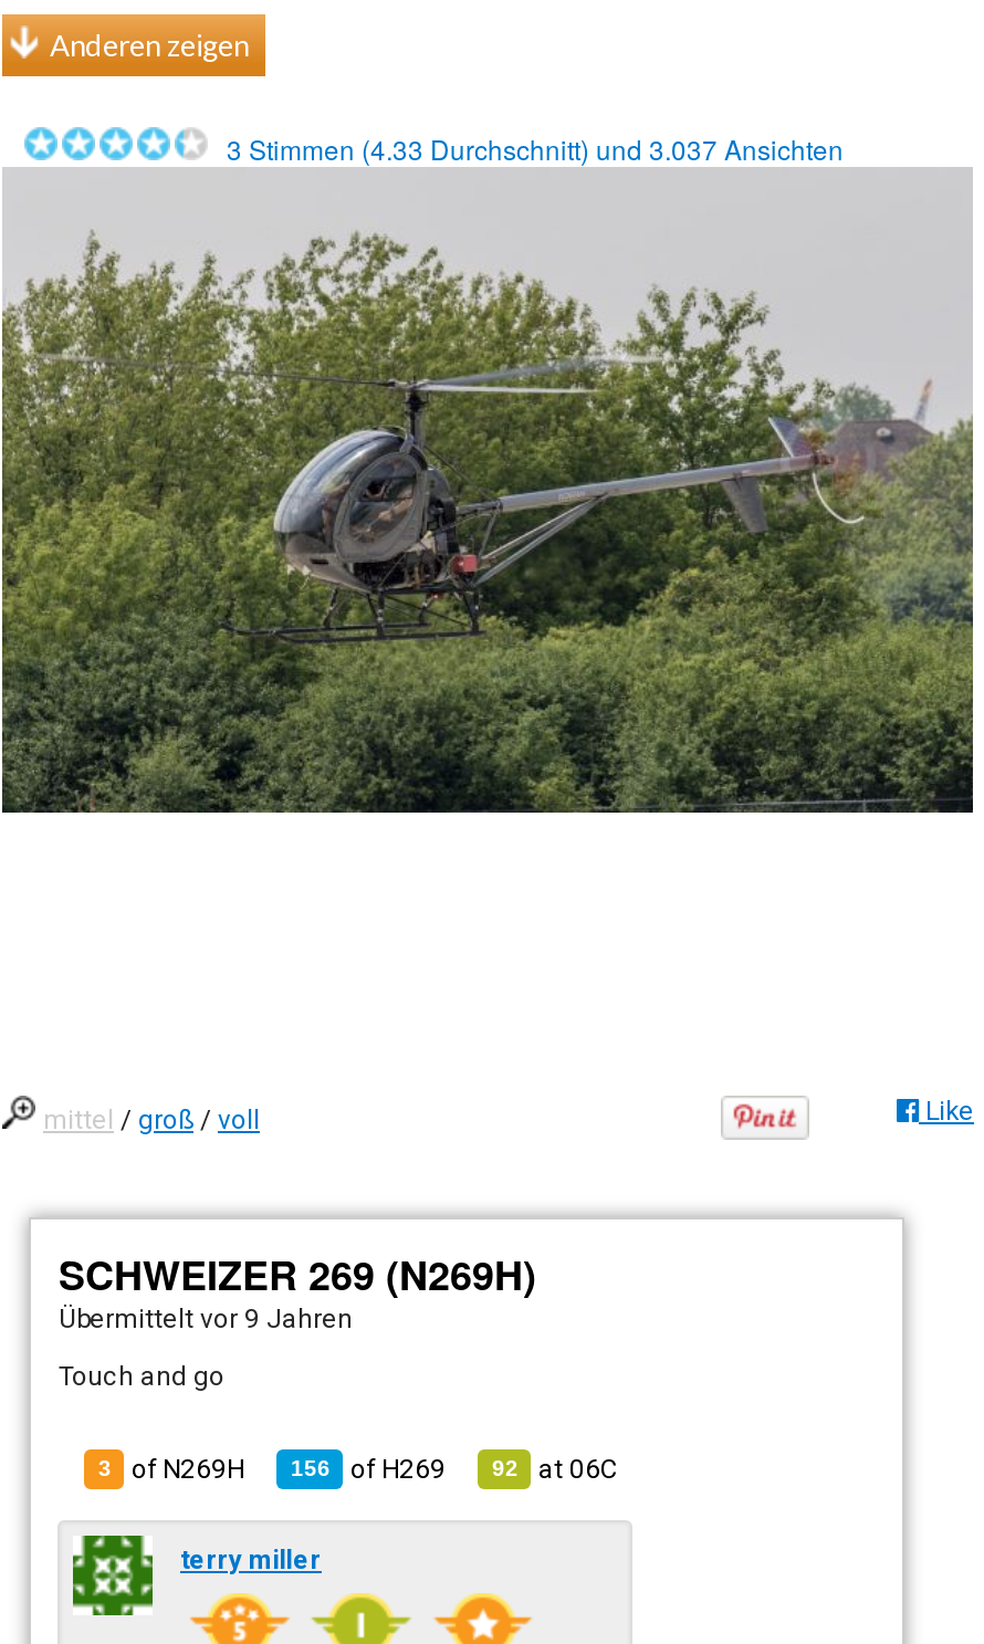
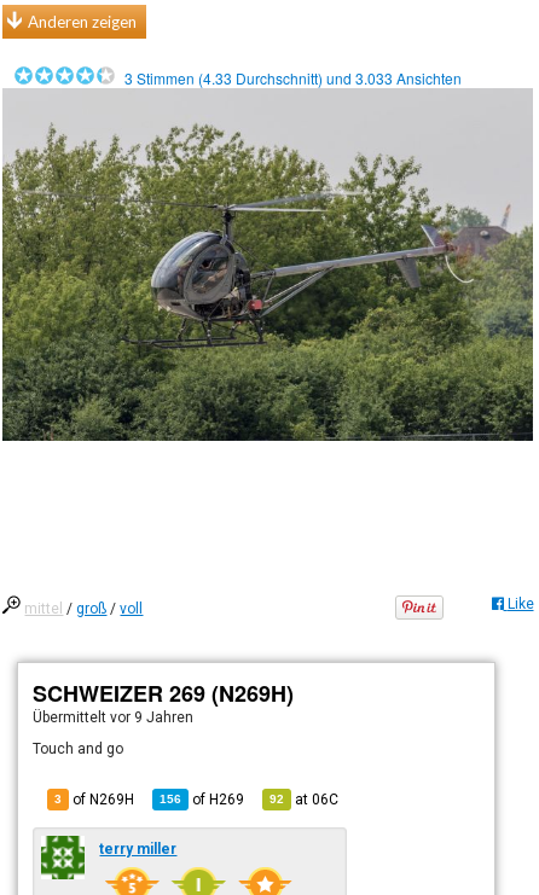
- 3 Stimmen (4.33 Durchschnitt) und 3.037 Ansichten
+ 3 Stimmen (4.33 Durchschnitt) und 3.033 Ansichten
